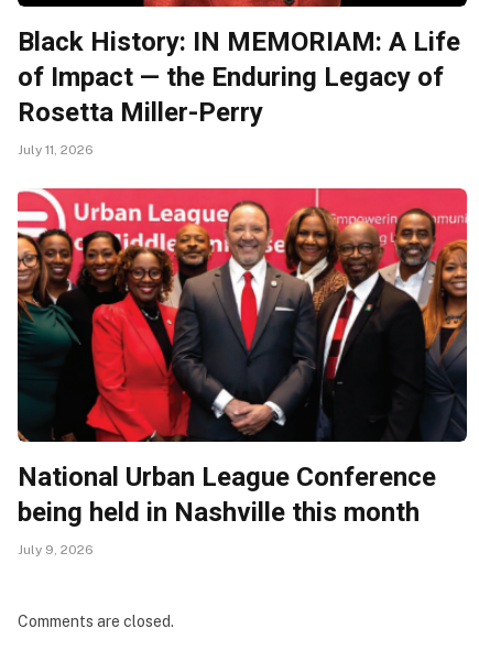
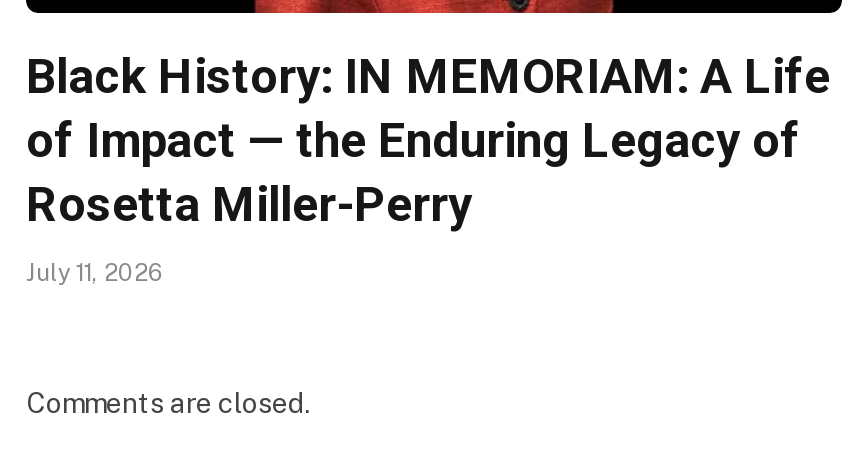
- [image]
- National Urban League Conference
- being held in Nashville this month
- July 9, 2026
